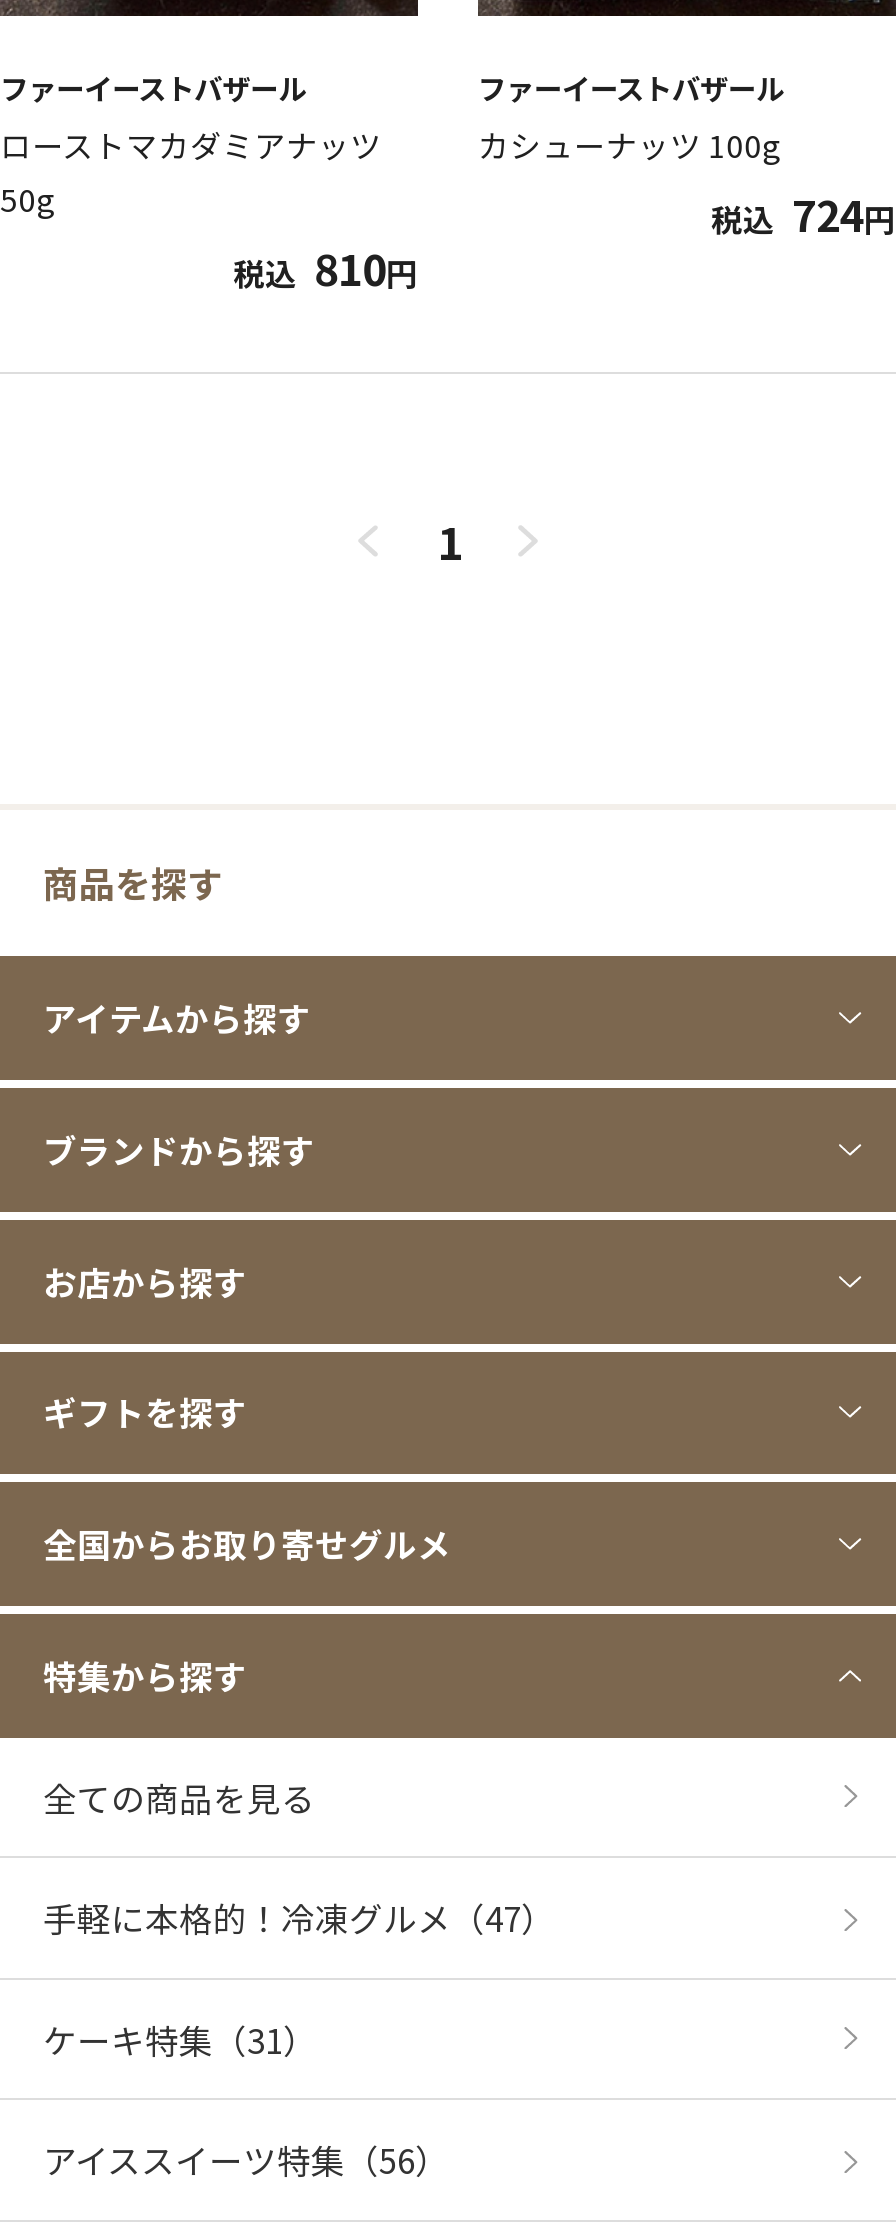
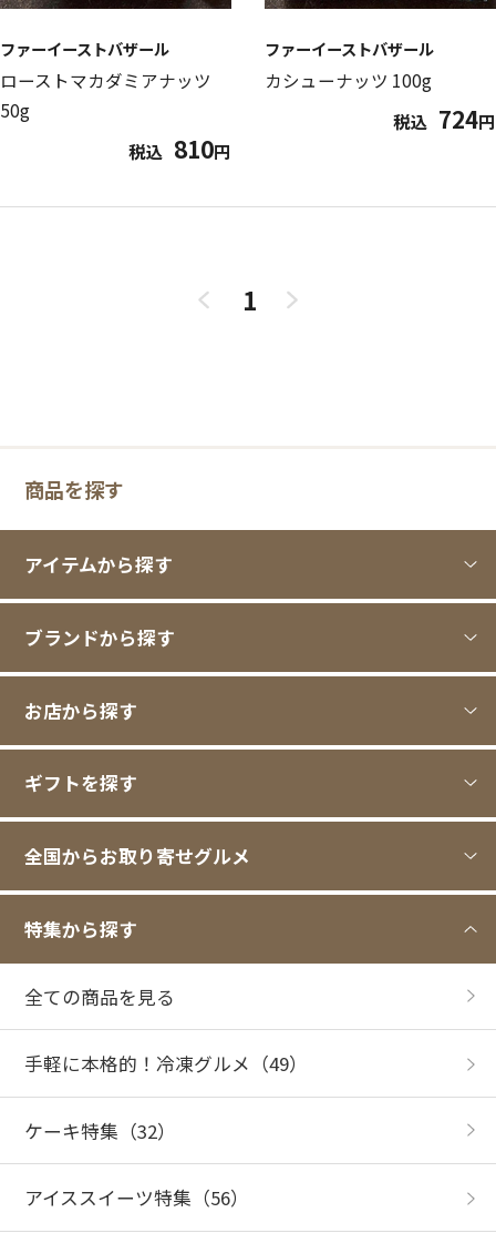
- 手軽に本格的！冷凍グルメ（47）
+ 手軽に本格的！冷凍グルメ（49）

- ケーキ特集（31）
+ ケーキ特集（32）
